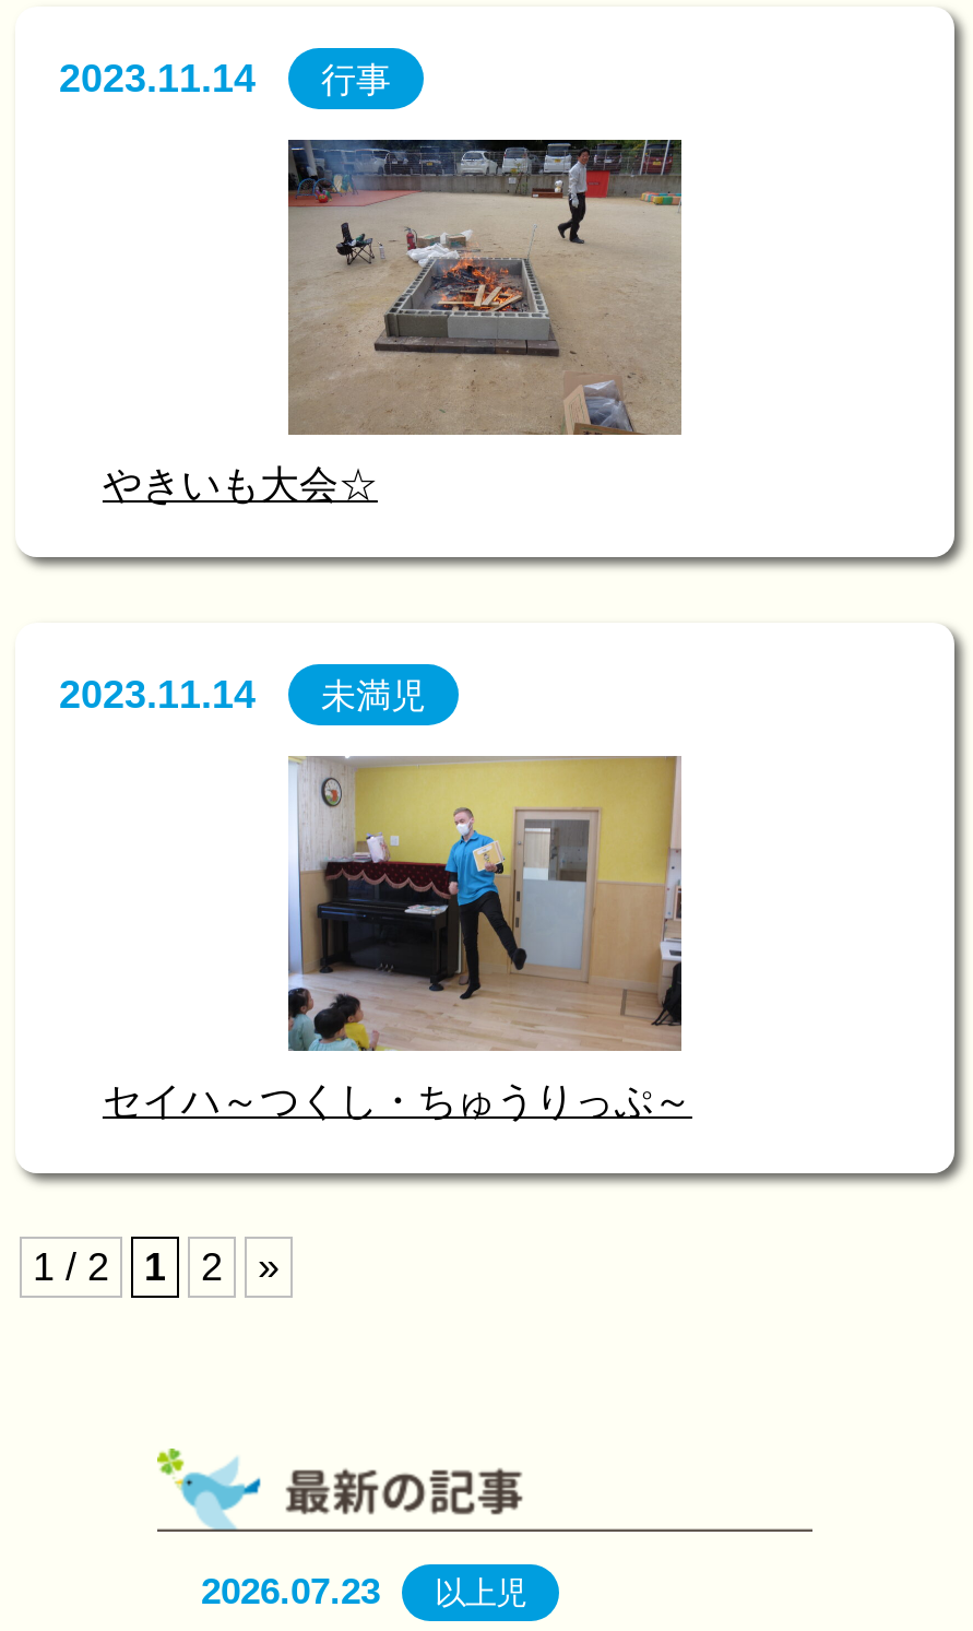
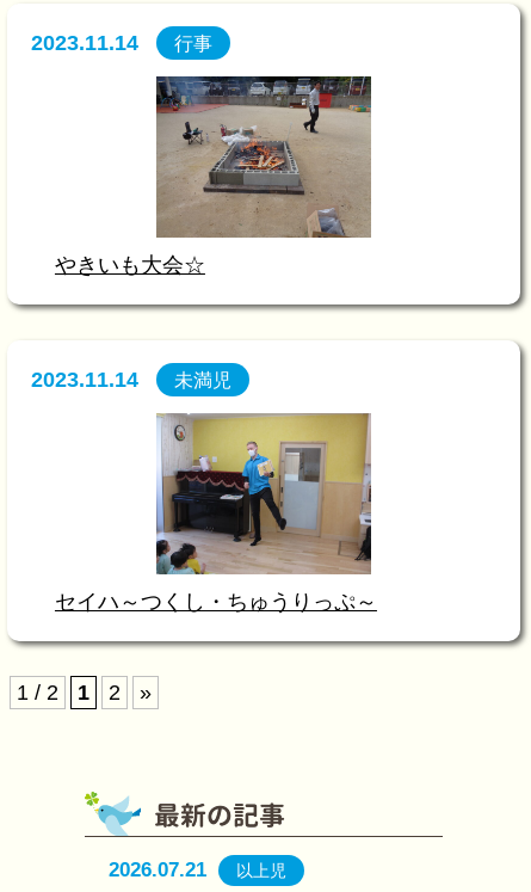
- 2026.07.23 以上児
+ 2026.07.21 以上児
